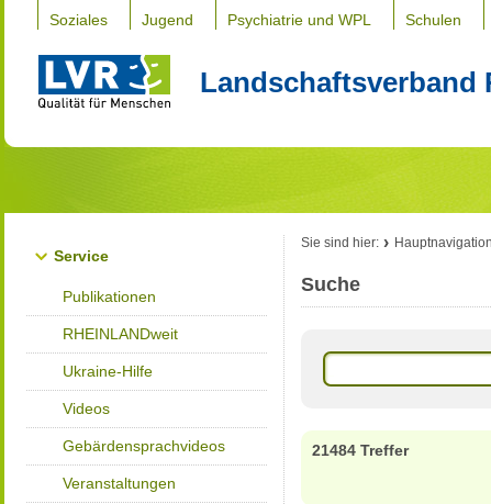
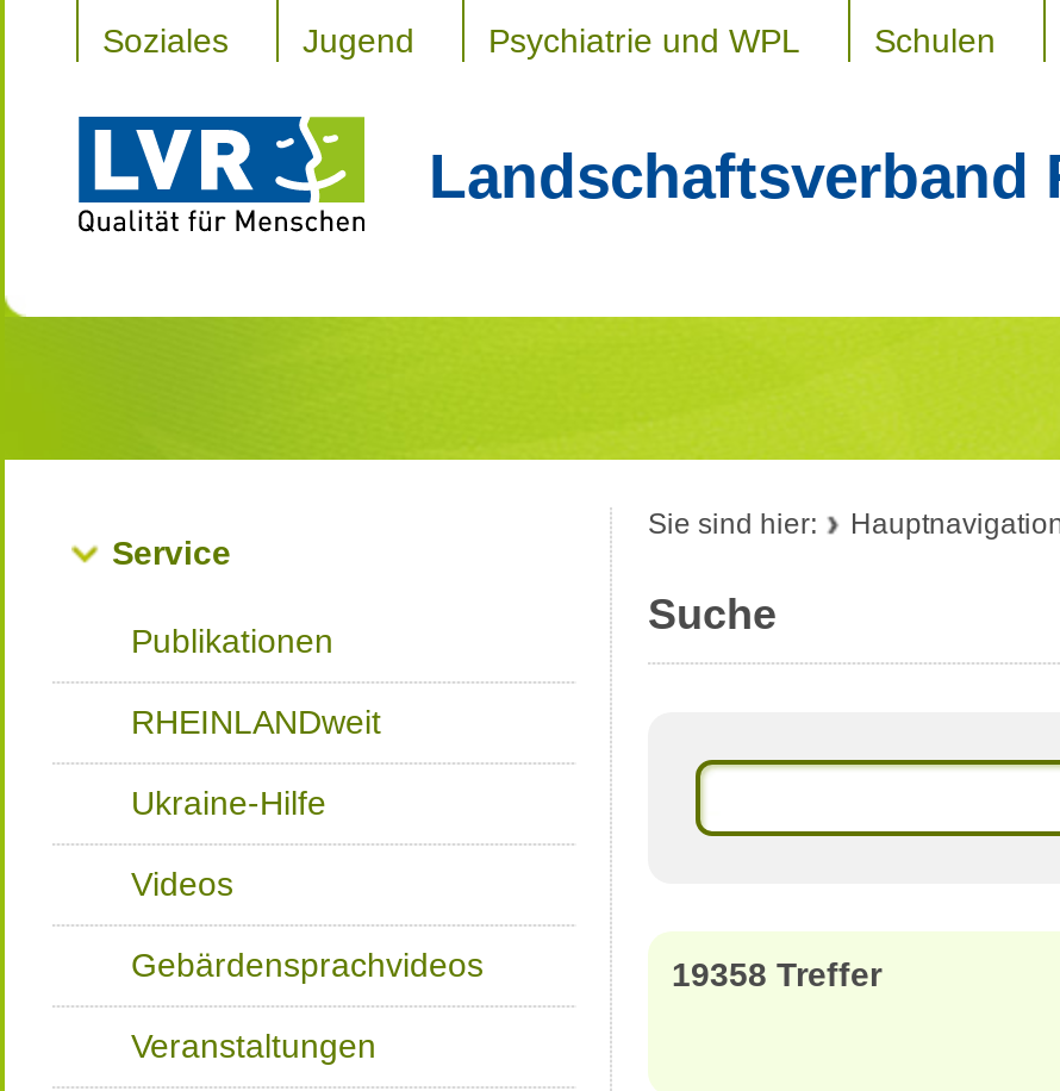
- 21484 Treffer
+ 19358 Treffer
